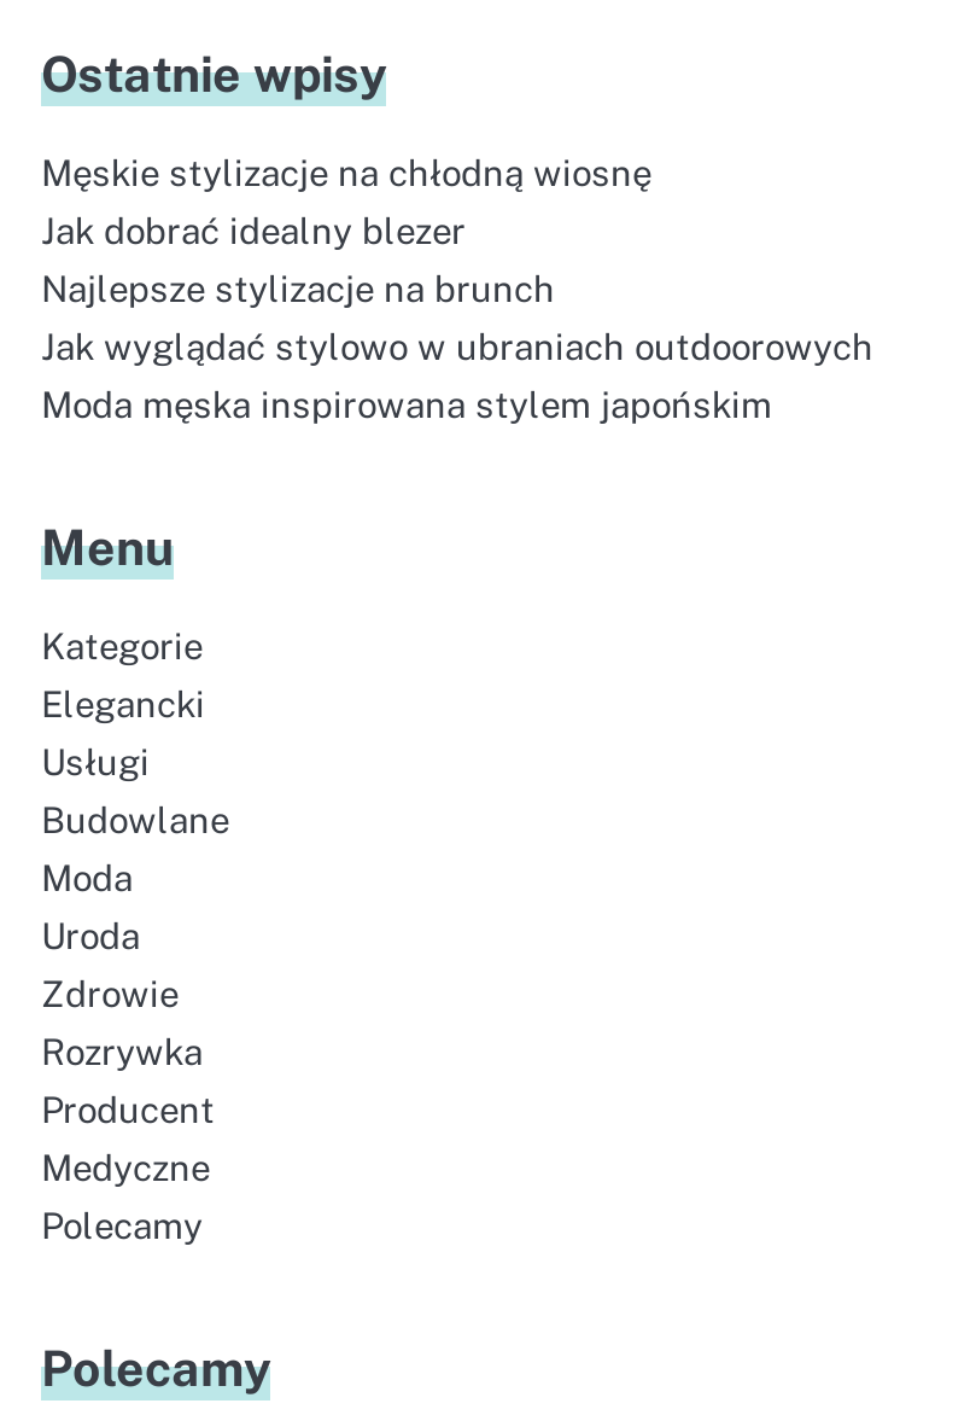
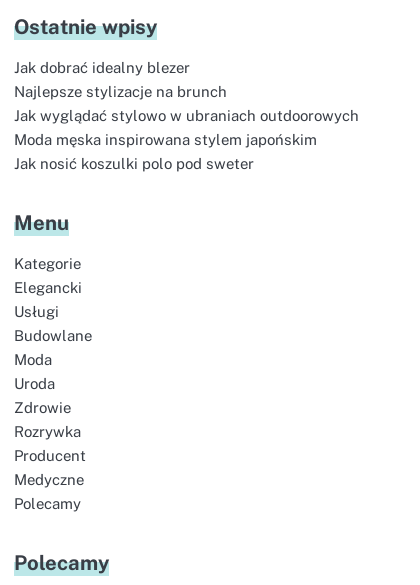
- Męskie stylizacje na chłodną wiosnę

moved up: Jak dobrać idealny blezer | Najlepsze stylizacje na brunch | Jak wyglądać stylowo w ubraniach outdoorowych | Moda męska inspirowana stylem japońskim

+ Jak nosić koszulki polo pod sweter
